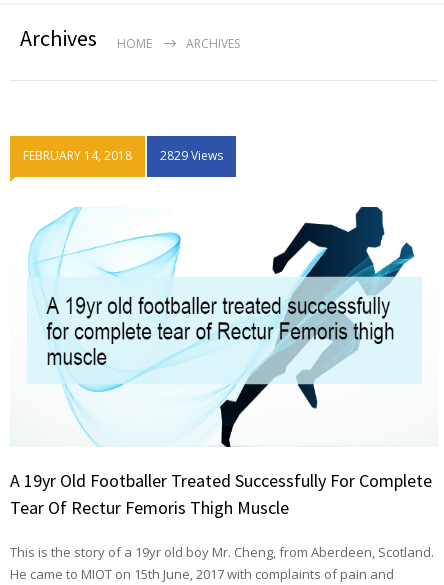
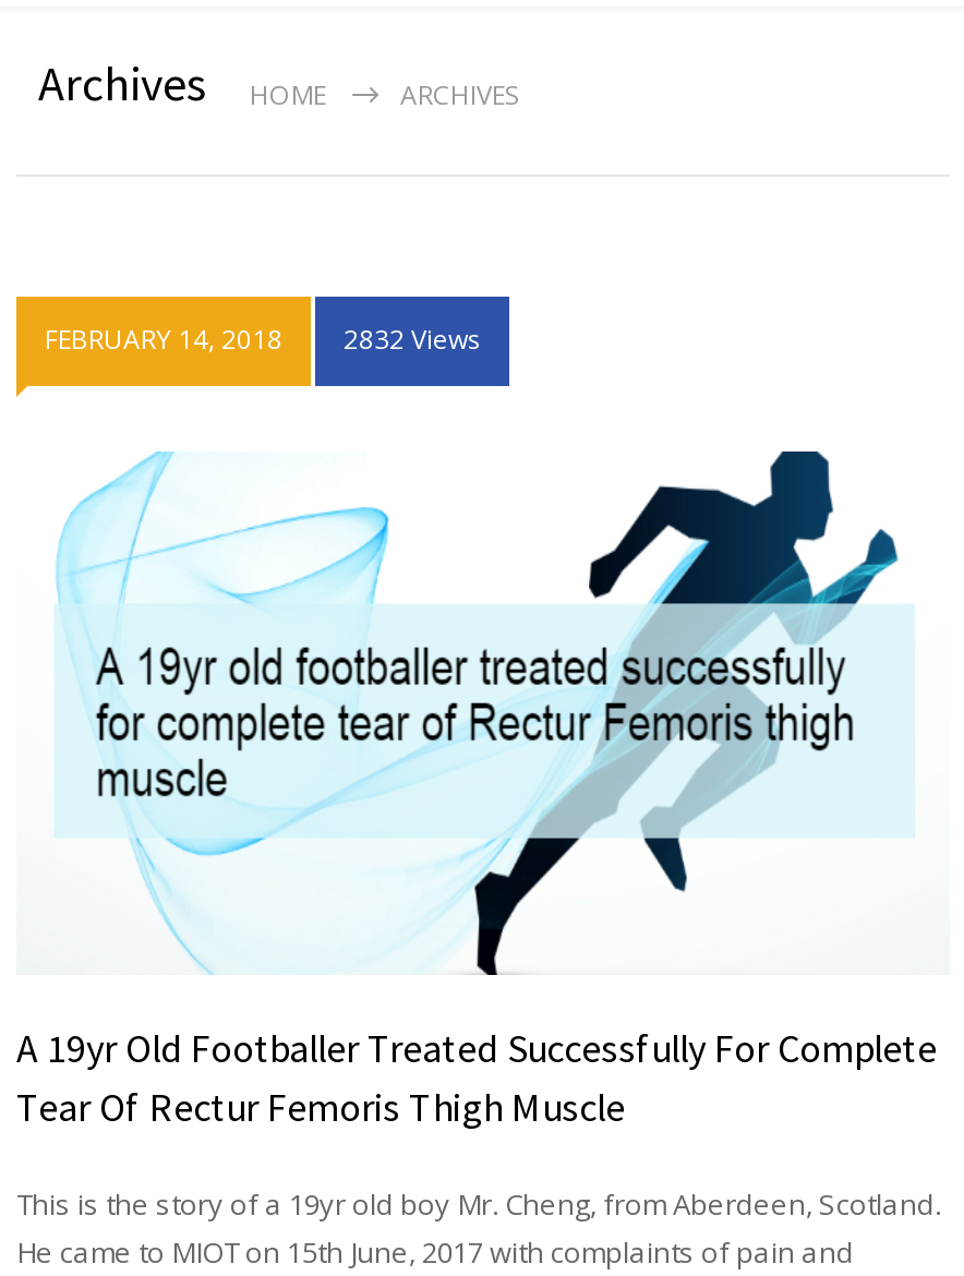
- FEBRUARY 14, 2018 2829 Views
+ FEBRUARY 14, 2018 2832 Views
